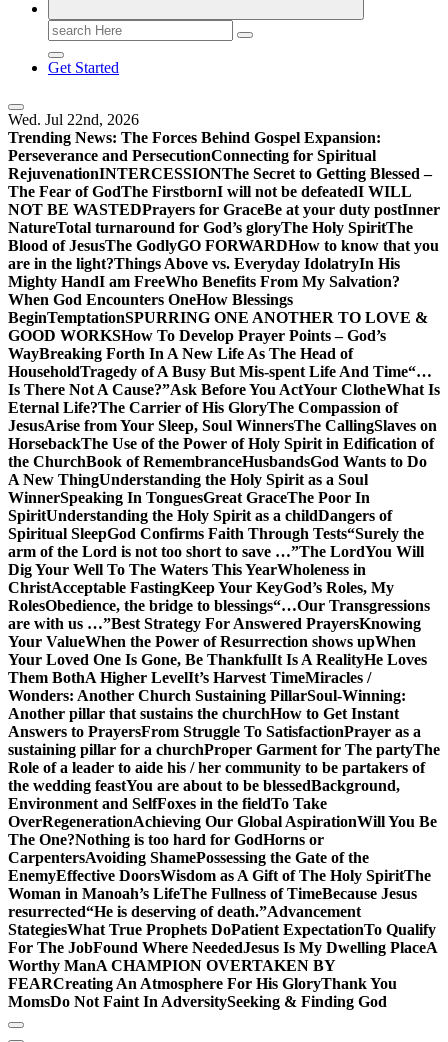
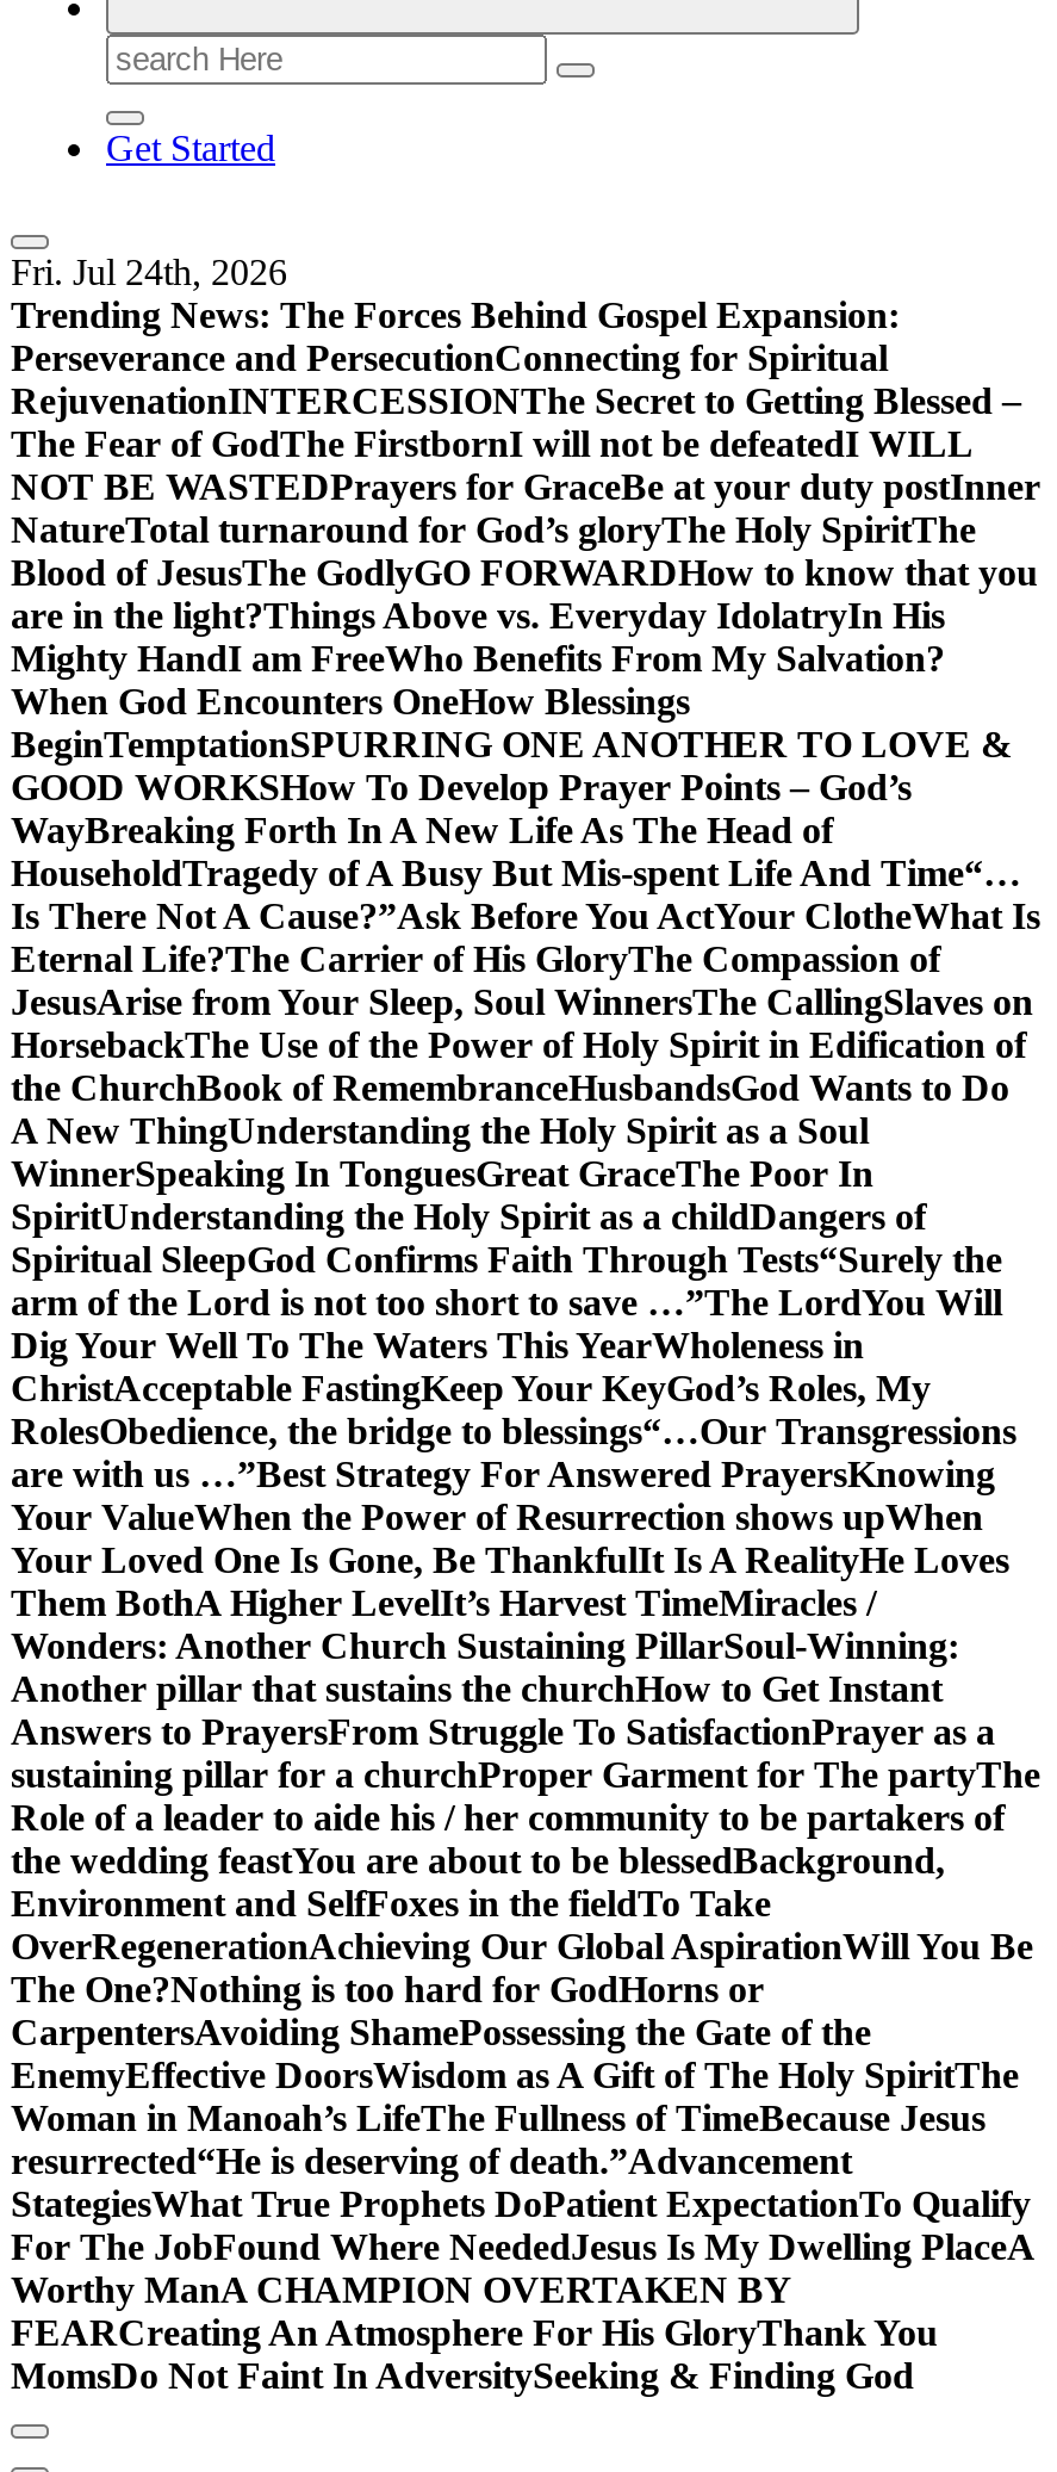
- Wed. Jul 22nd, 2026
+ Fri. Jul 24th, 2026
